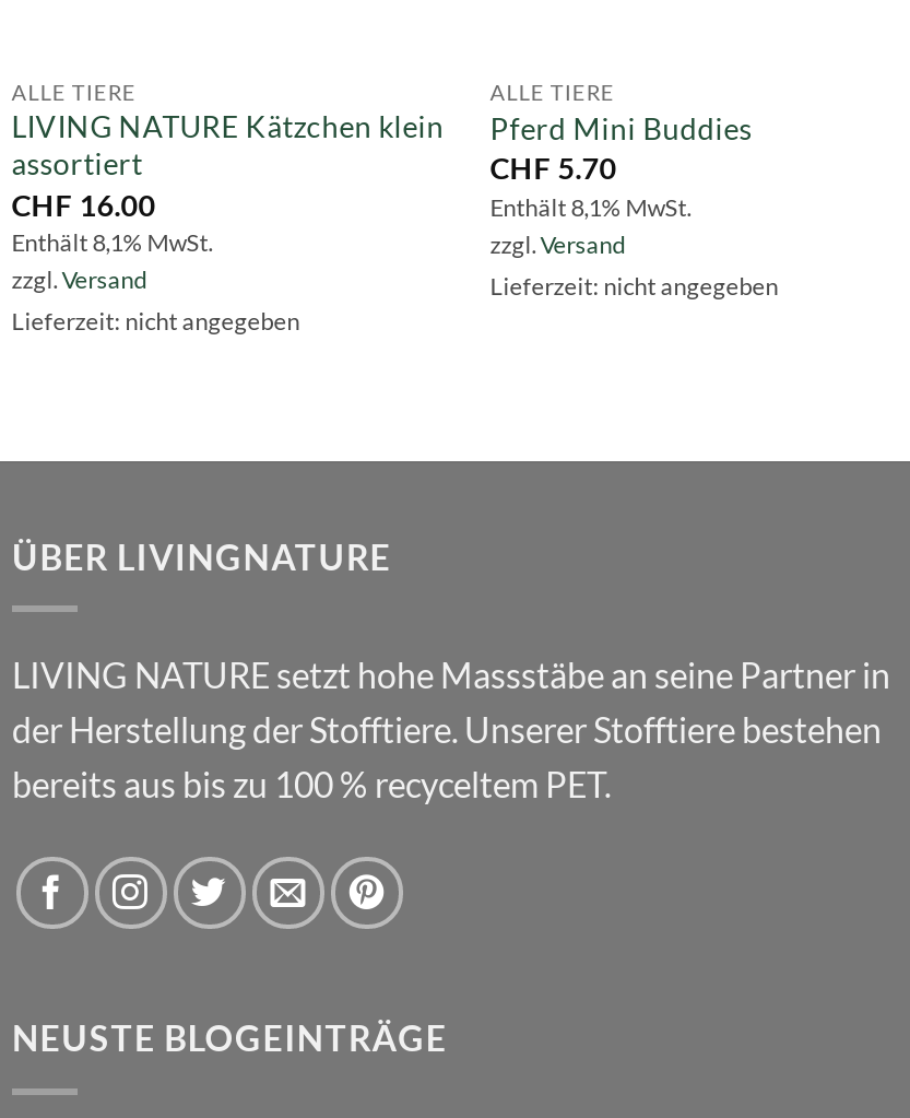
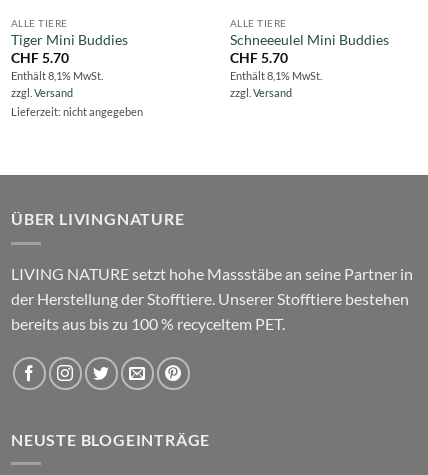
- LIVING NATURE Kätzchen klein
- assortiert
- CHF 16.00
+ Tiger Mini Buddies
+ CHF 5.70

- Pferd Mini Buddies
+ Schneeeulel Mini Buddies

- Lieferzeit: nicht angegeben
